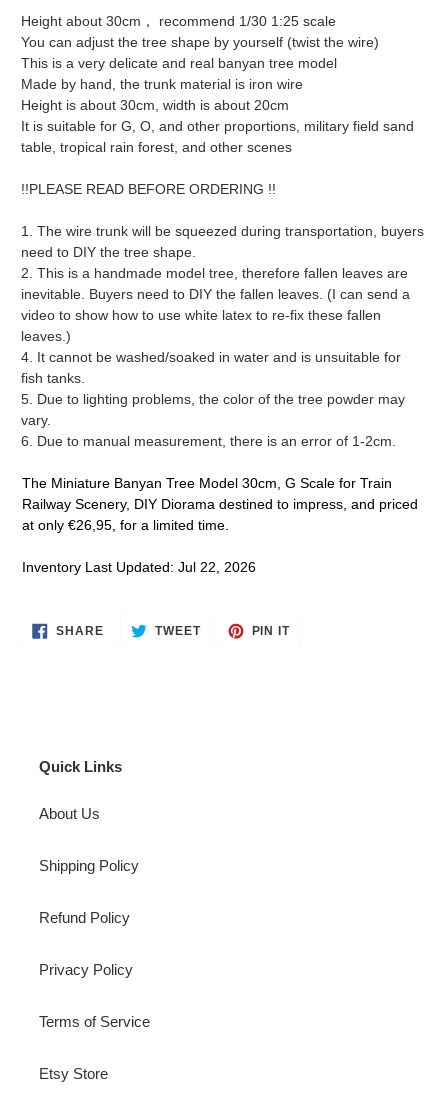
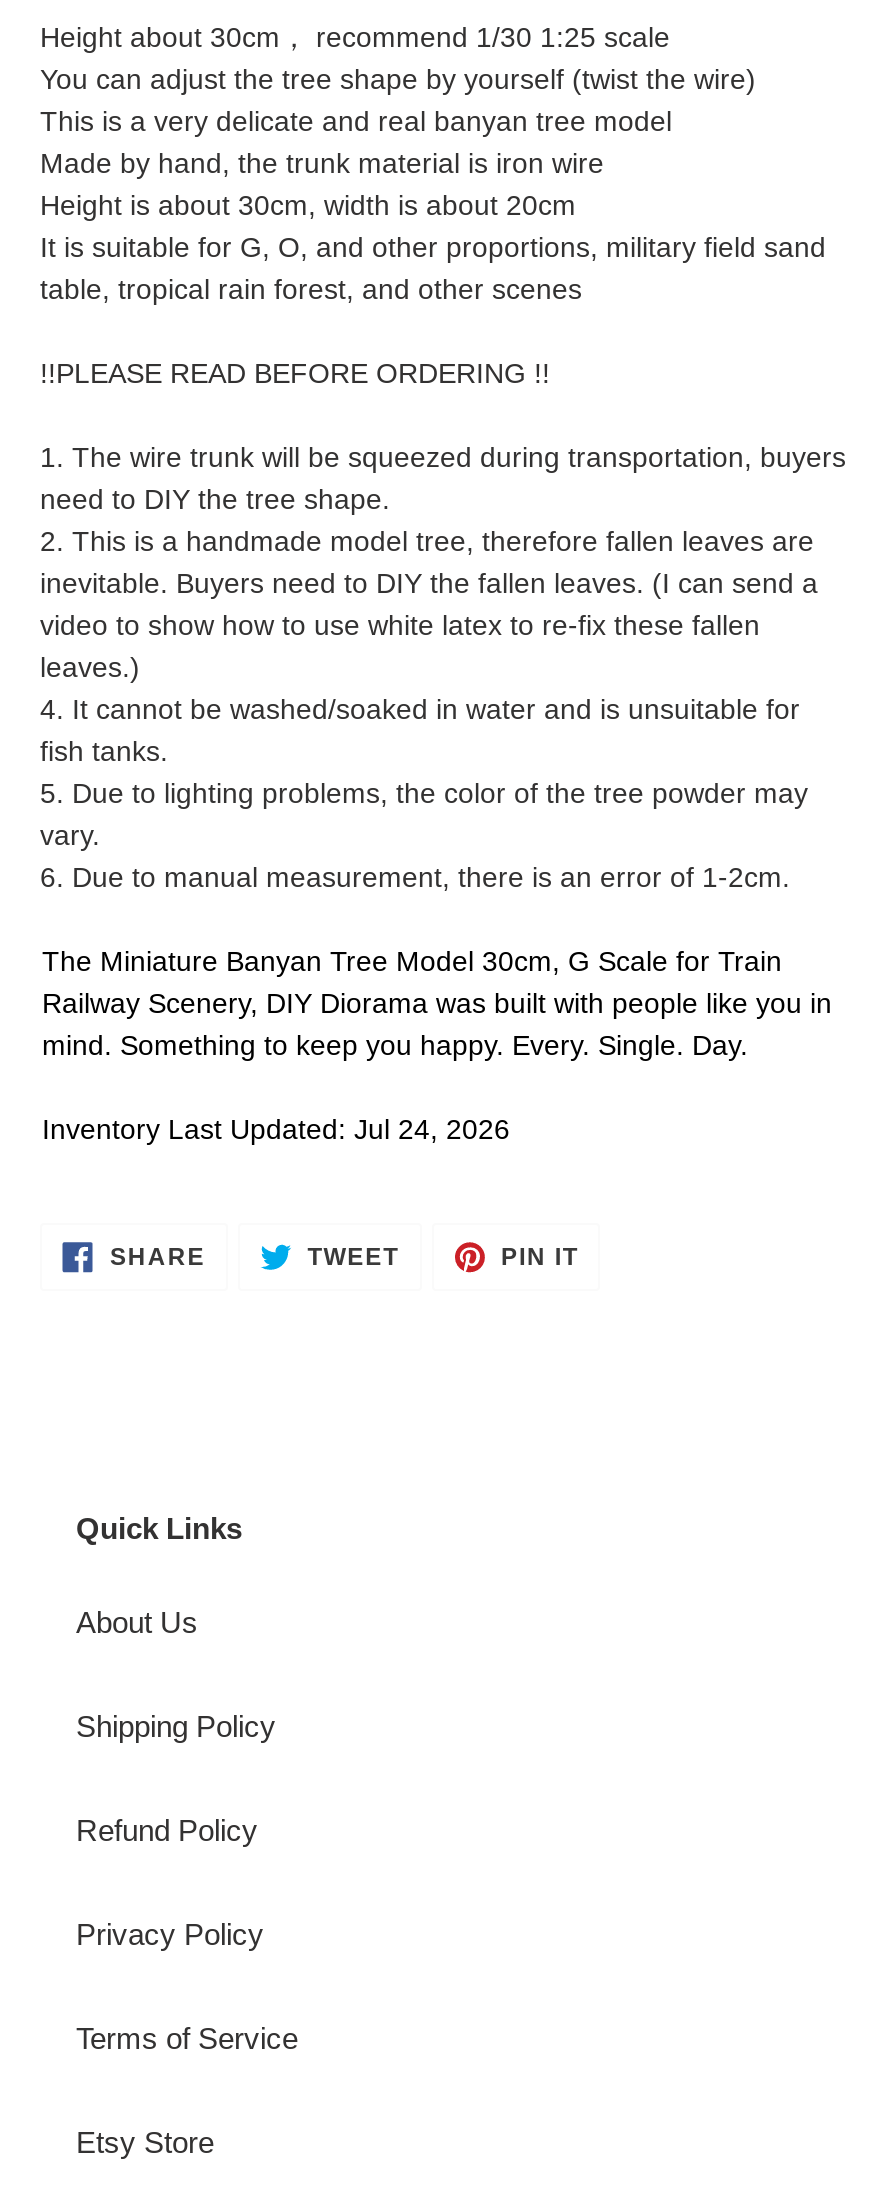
- Railway Scenery, DIY Diorama destined to impress, and priced
- at only €26,95, for a limited time.
+ Railway Scenery, DIY Diorama was built with people like you in
+ mind. Something to keep you happy. Every. Single. Day.

- Inventory Last Updated: Jul 22, 2026
+ Inventory Last Updated: Jul 24, 2026
